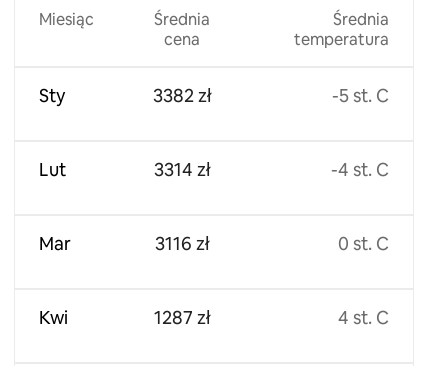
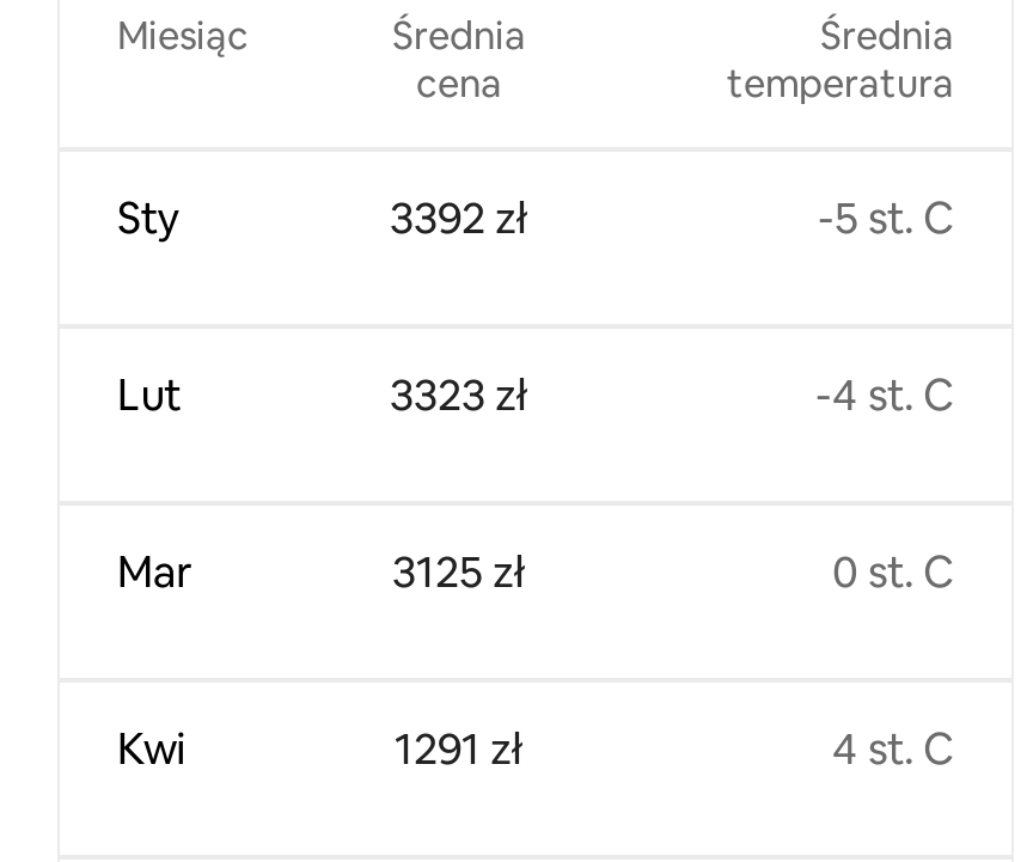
- 3382 zł
+ 3392 zł

- 3314 zł
+ 3323 zł

- 3116 zł
+ 3125 zł

- 1287 zł
+ 1291 zł
